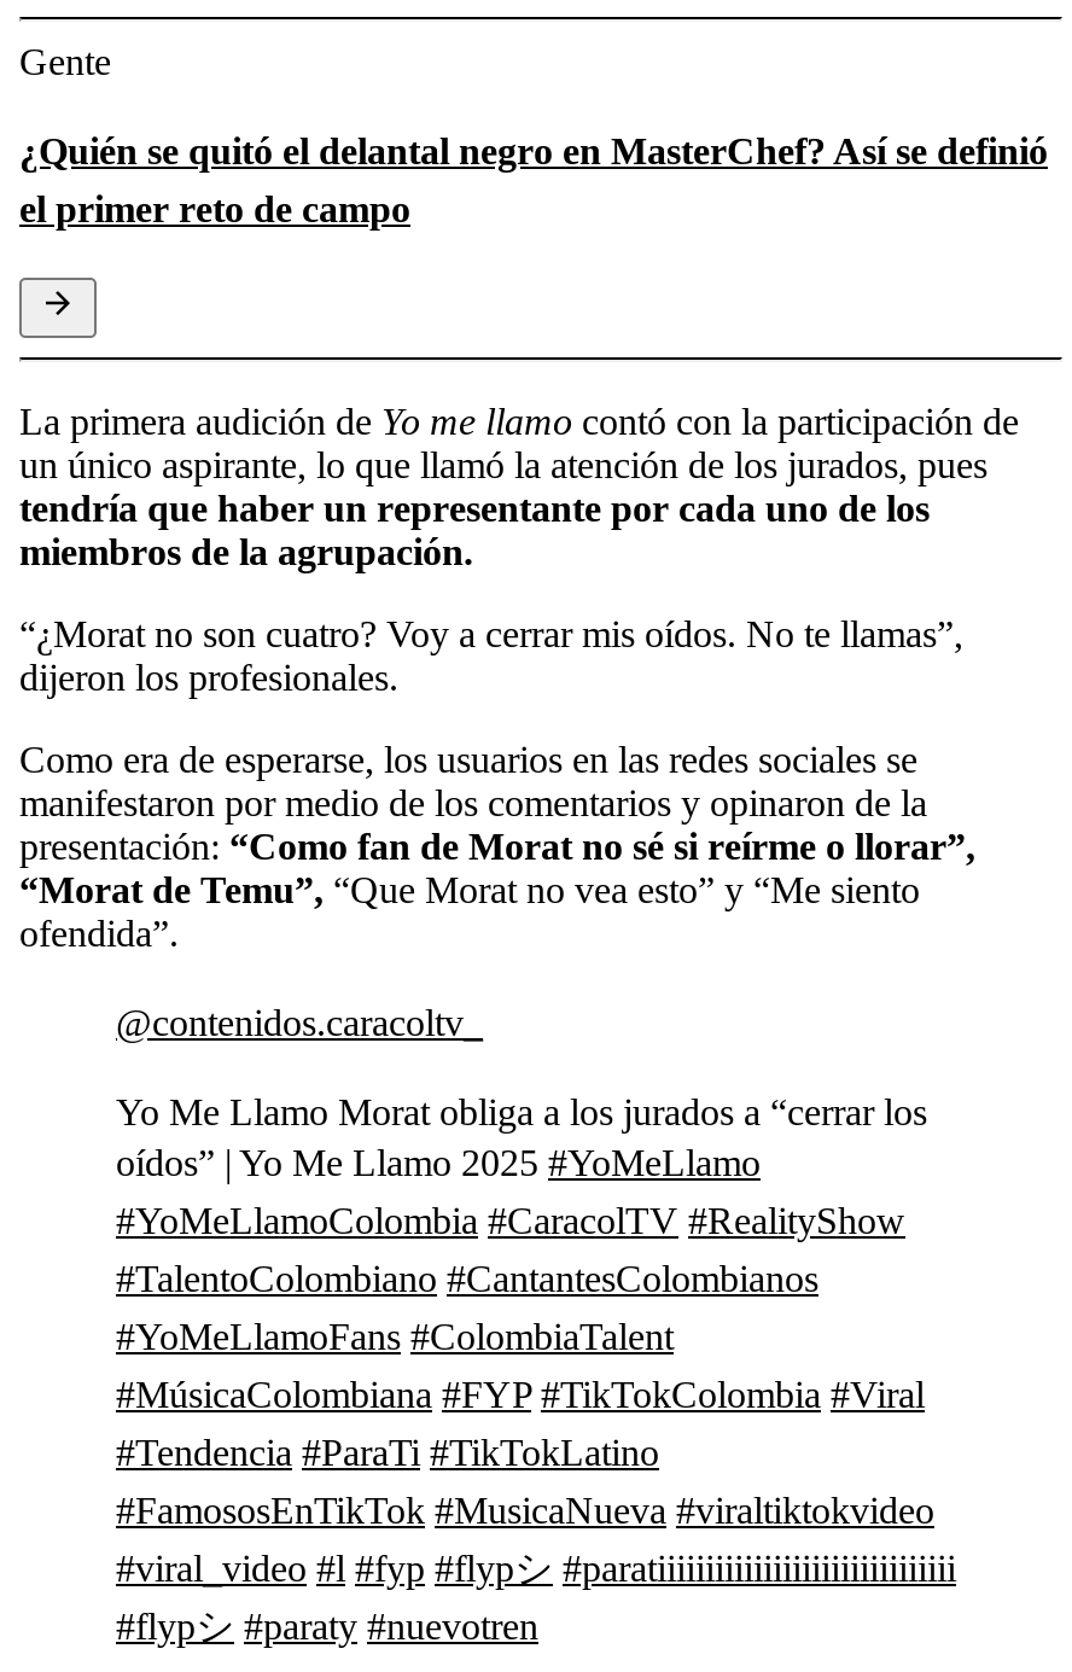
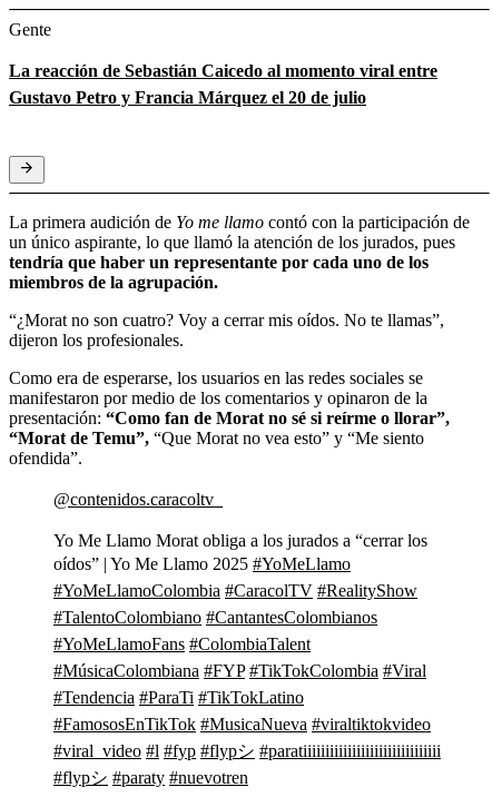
- ¿Quién se quitó el delantal negro en MasterChef? Así se definió
- el primer reto de campo
+ La reacción de Sebastián Caicedo al momento viral entre
+ Gustavo Petro y Francia Márquez el 20 de julio
